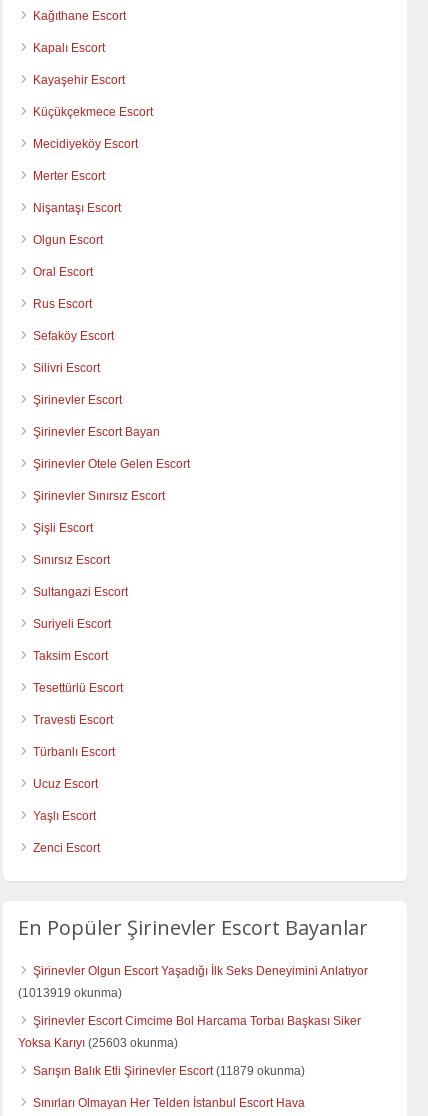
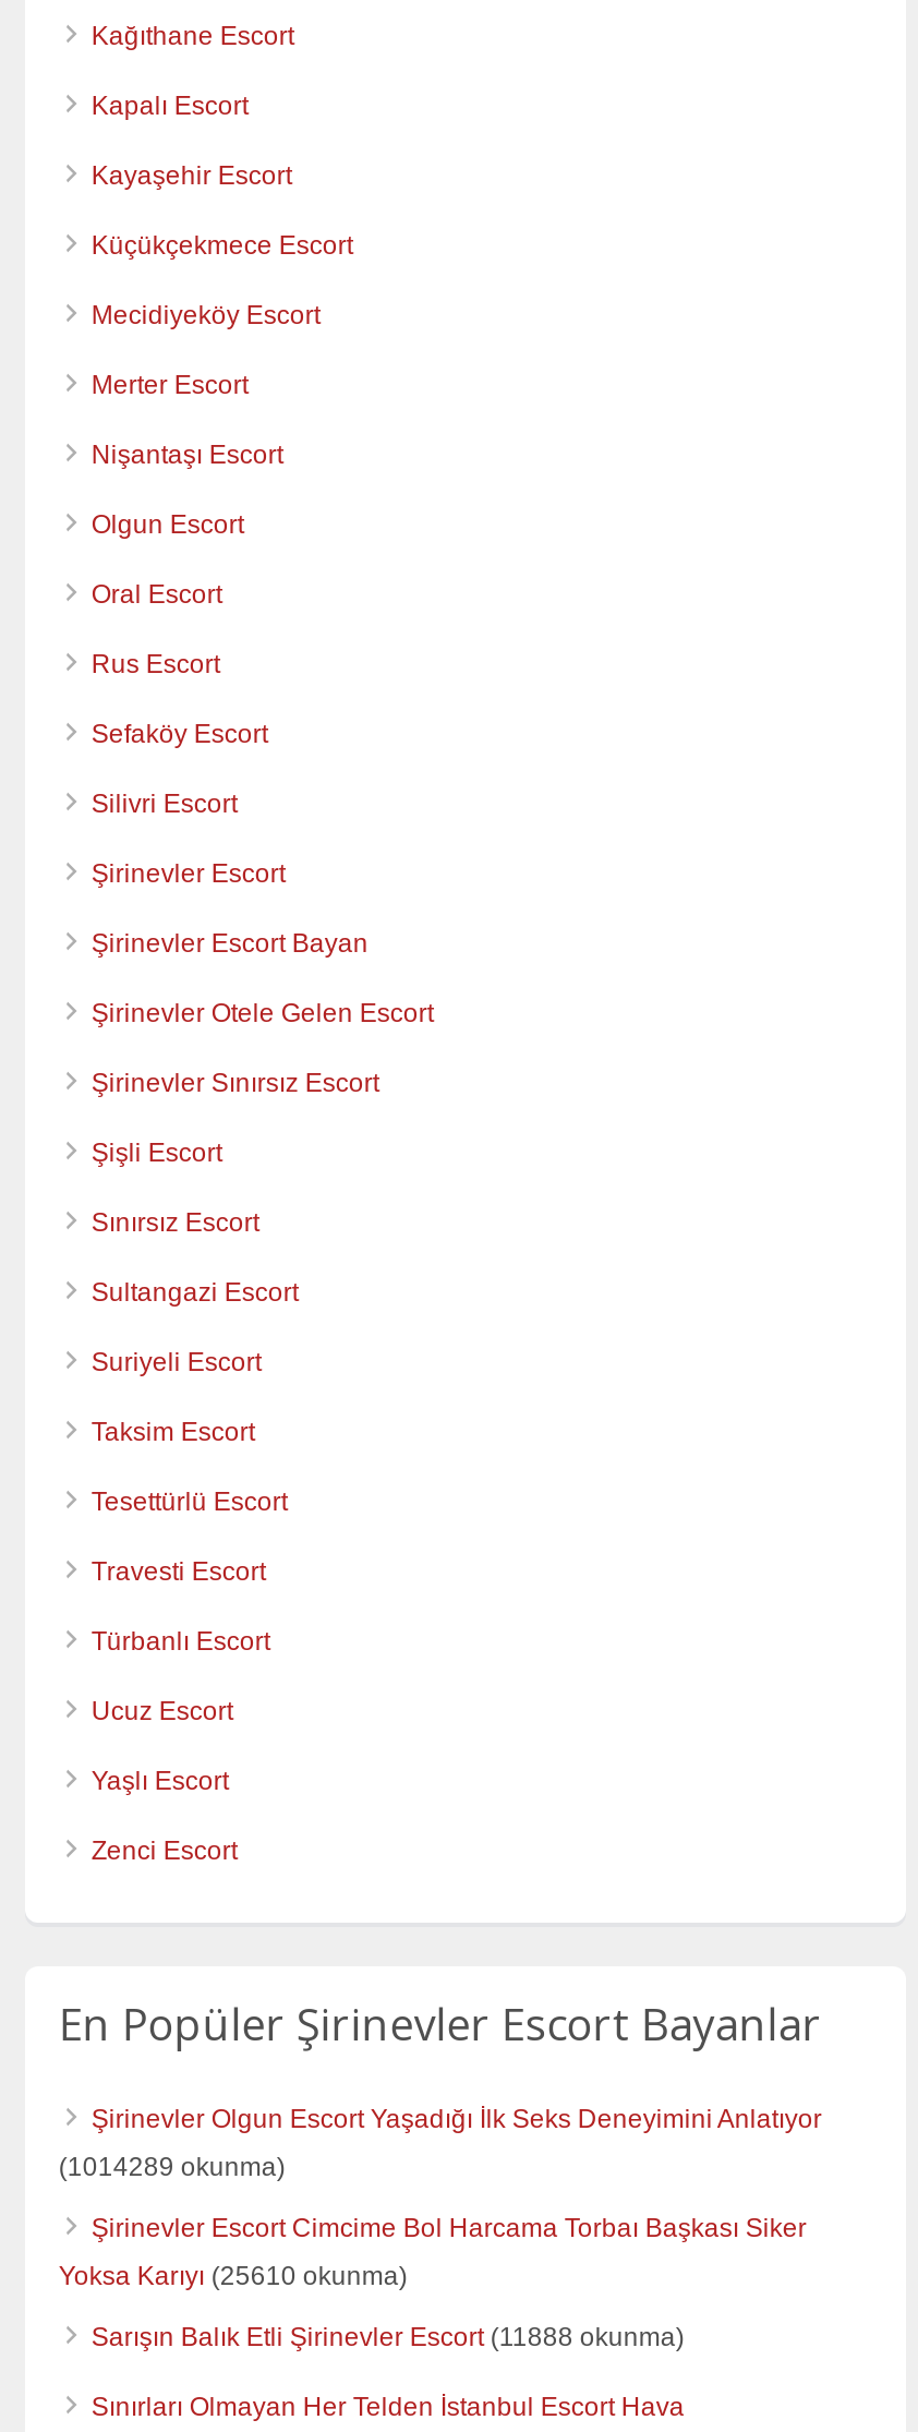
- (1013919 okunma)
+ (1014289 okunma)

- Yoksa Karıyı (25603 okunma)
+ Yoksa Karıyı (25610 okunma)

- Sarışın Balık Etli Şirinevler Escort (11879 okunma)
+ Sarışın Balık Etli Şirinevler Escort (11888 okunma)
